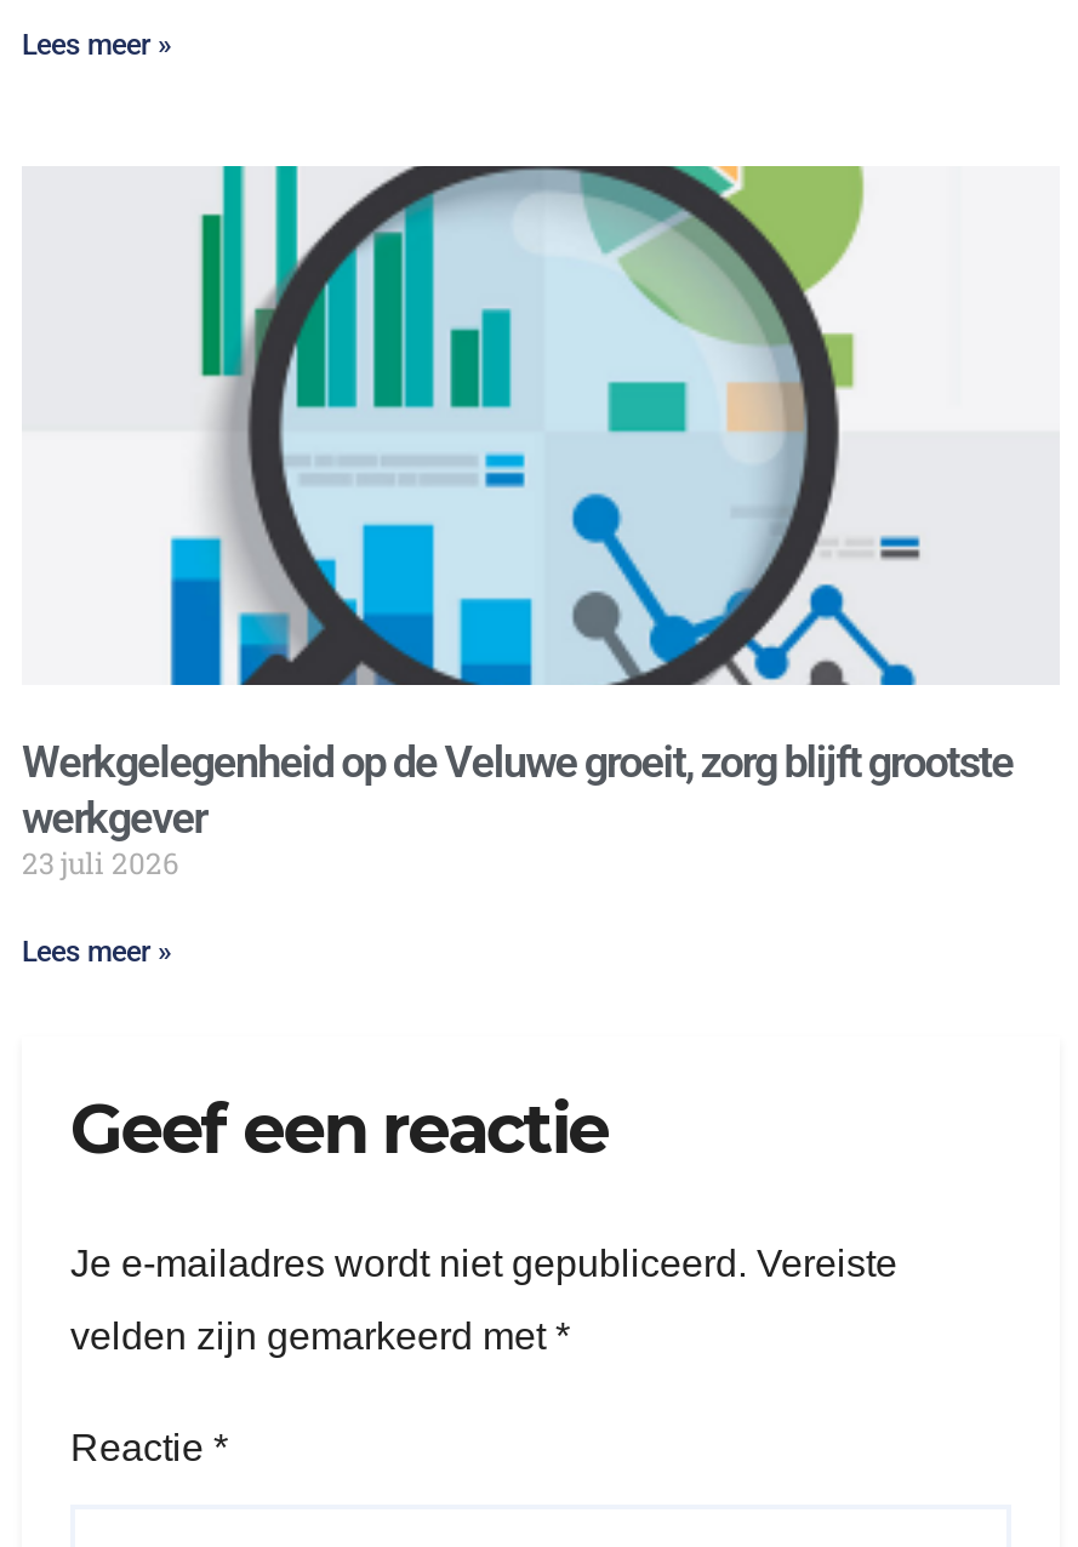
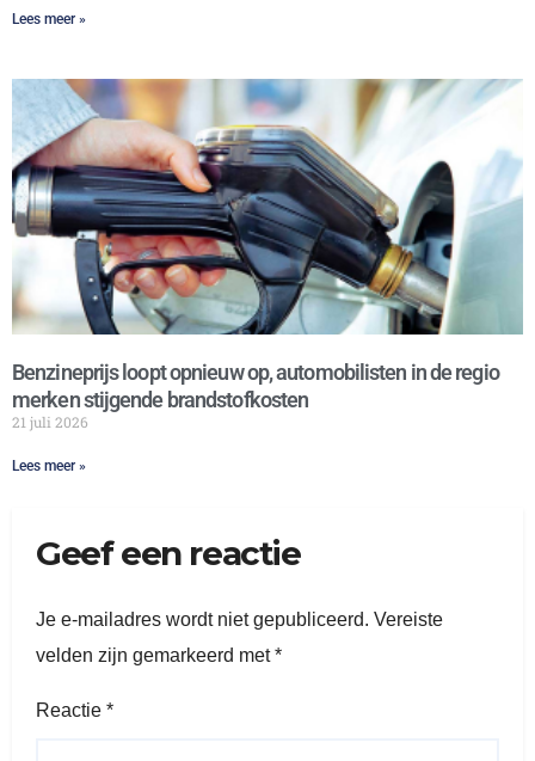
- [image]
- Werkgelegenheid op de Veluwe groeit, zorg blijft grootste
- werkgever
- 23 juli 2026
+ [image]
+ Benzineprijs loopt opnieuw op, automobilisten in de regio
+ merken stijgende brandstofkosten
+ 21 juli 2026
